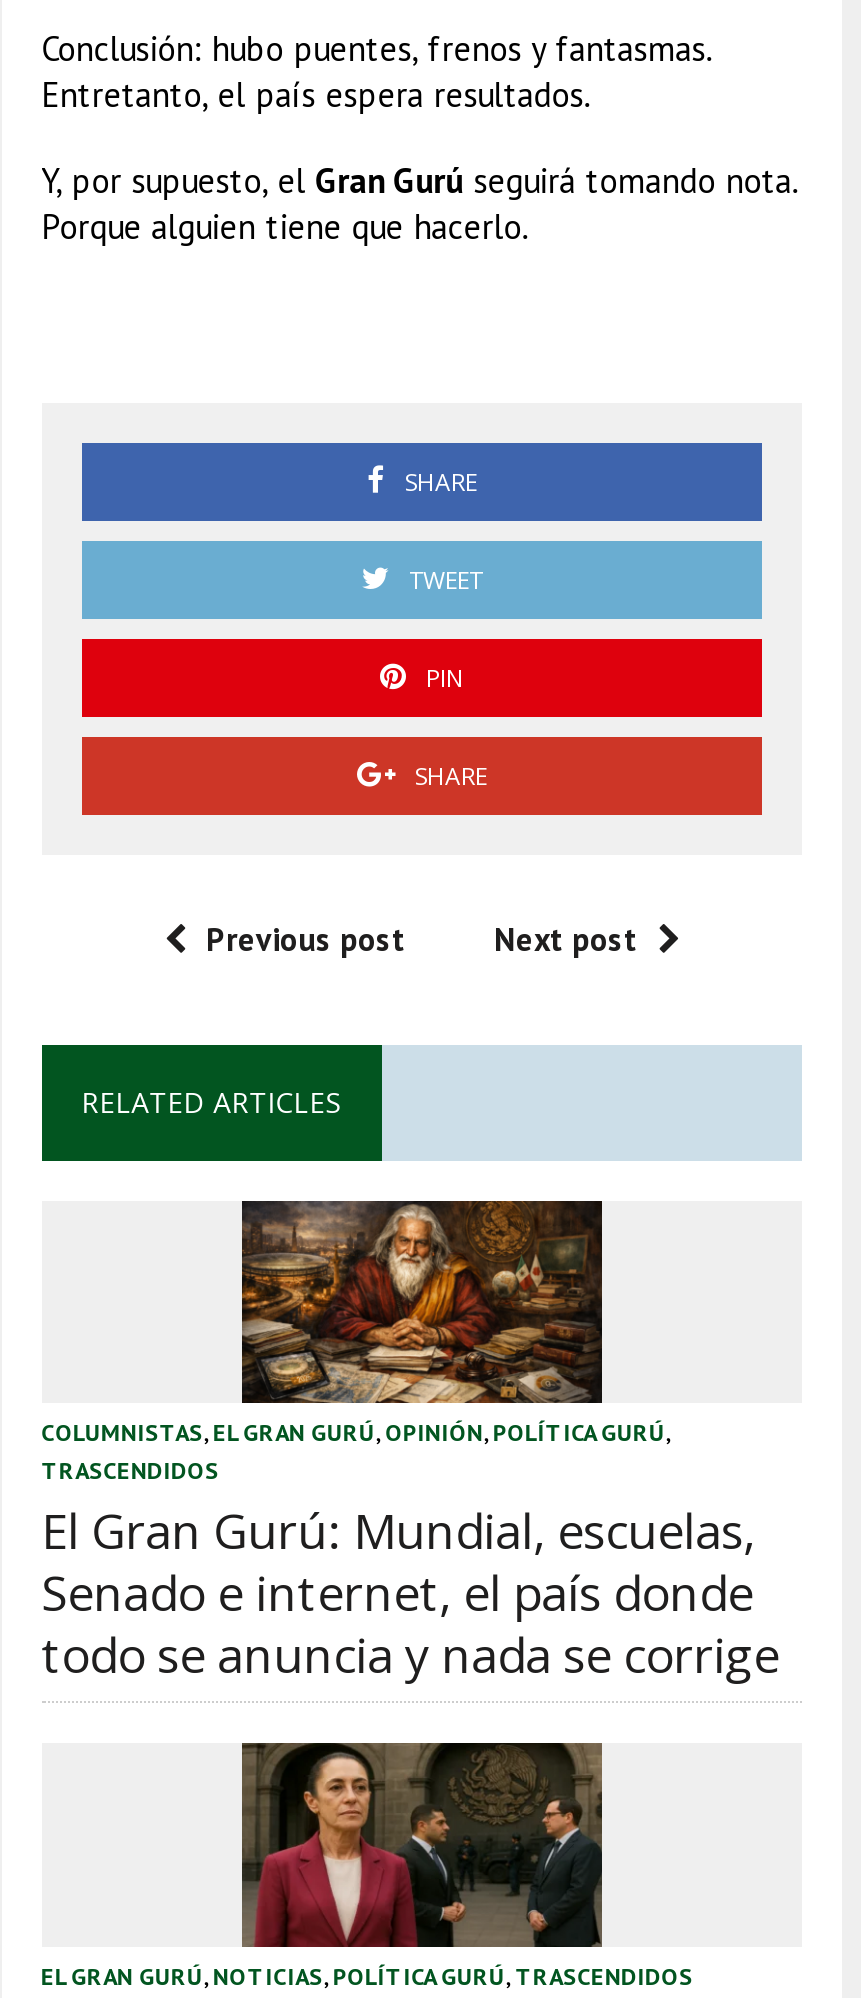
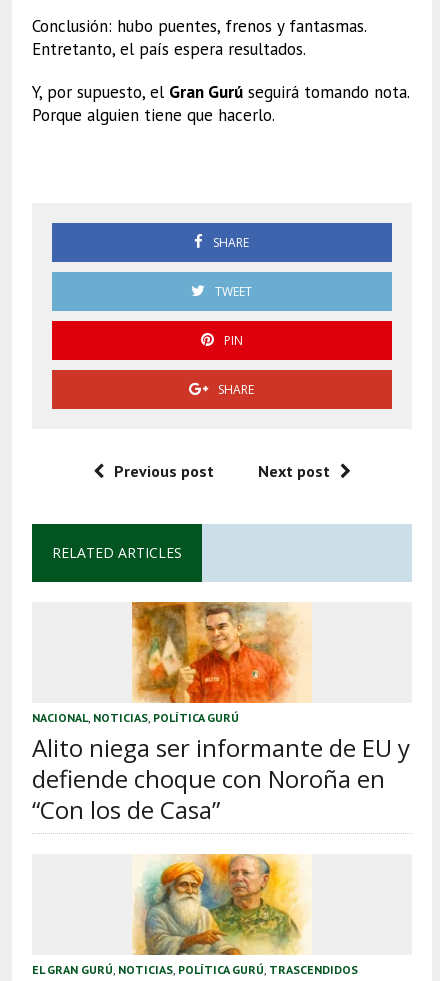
- [image]
- COLUMNISTAS, EL GRAN GURÚ, OPINIÓN, POLÍTICA GURÚ
- TRASCENDIDOS
- El Gran Gurú: Mundial, escuelas,
- Senado e internet, el país donde
- todo se anuncia y nada se corrige
+ [image]
+ NACIONAL, NOTICIAS, POLÍTICA GURÚ
+ Alito niega ser informante de EU y
+ defiende choque con Noroña en
+ “Con los de Casa”

- [image]
+ [image]
